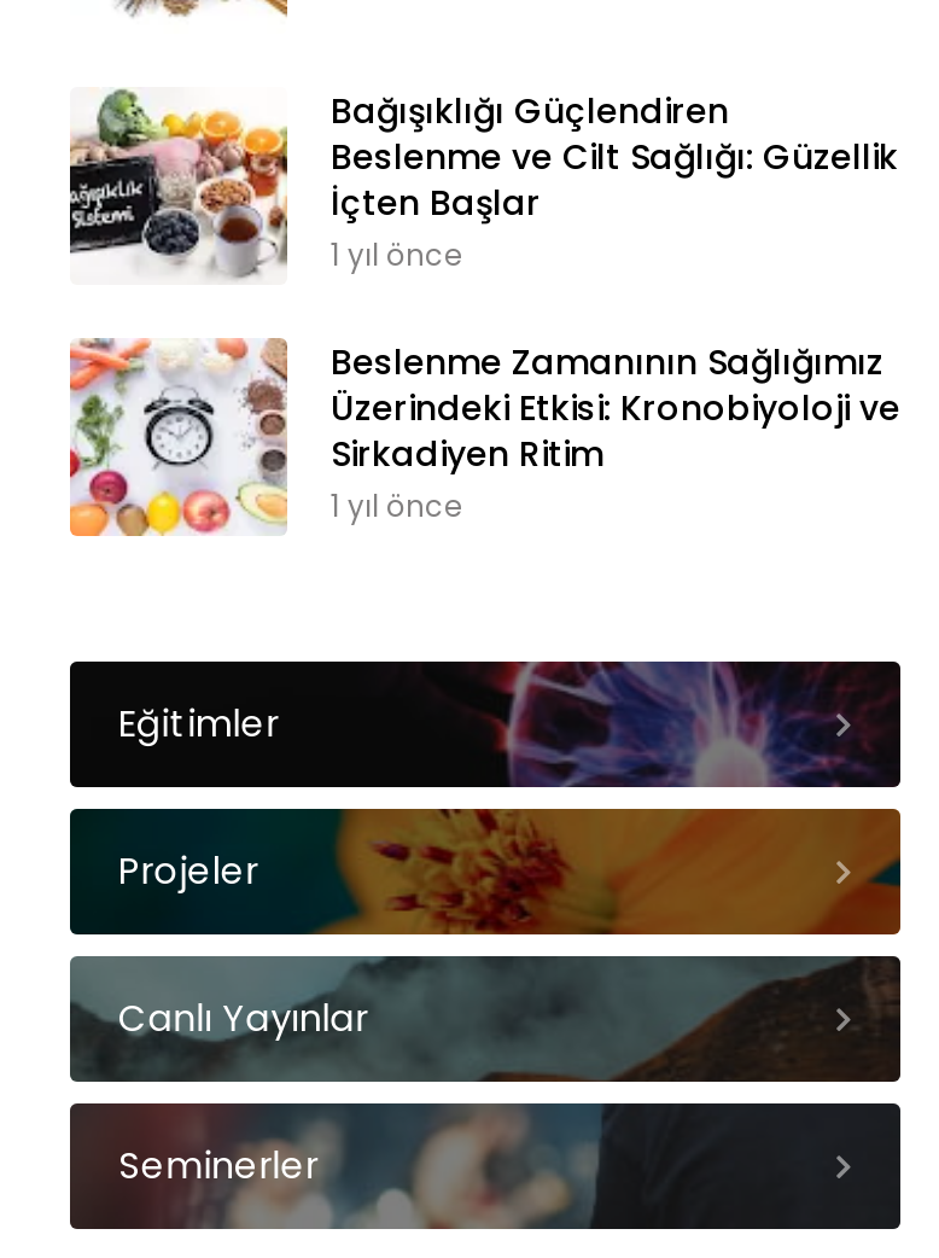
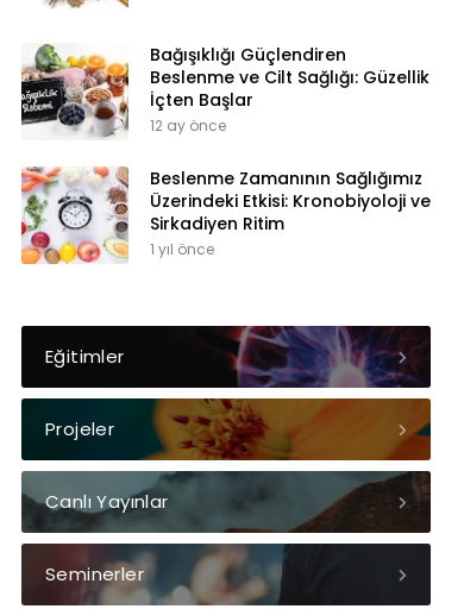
- 1 yıl önce
+ 12 ay önce
